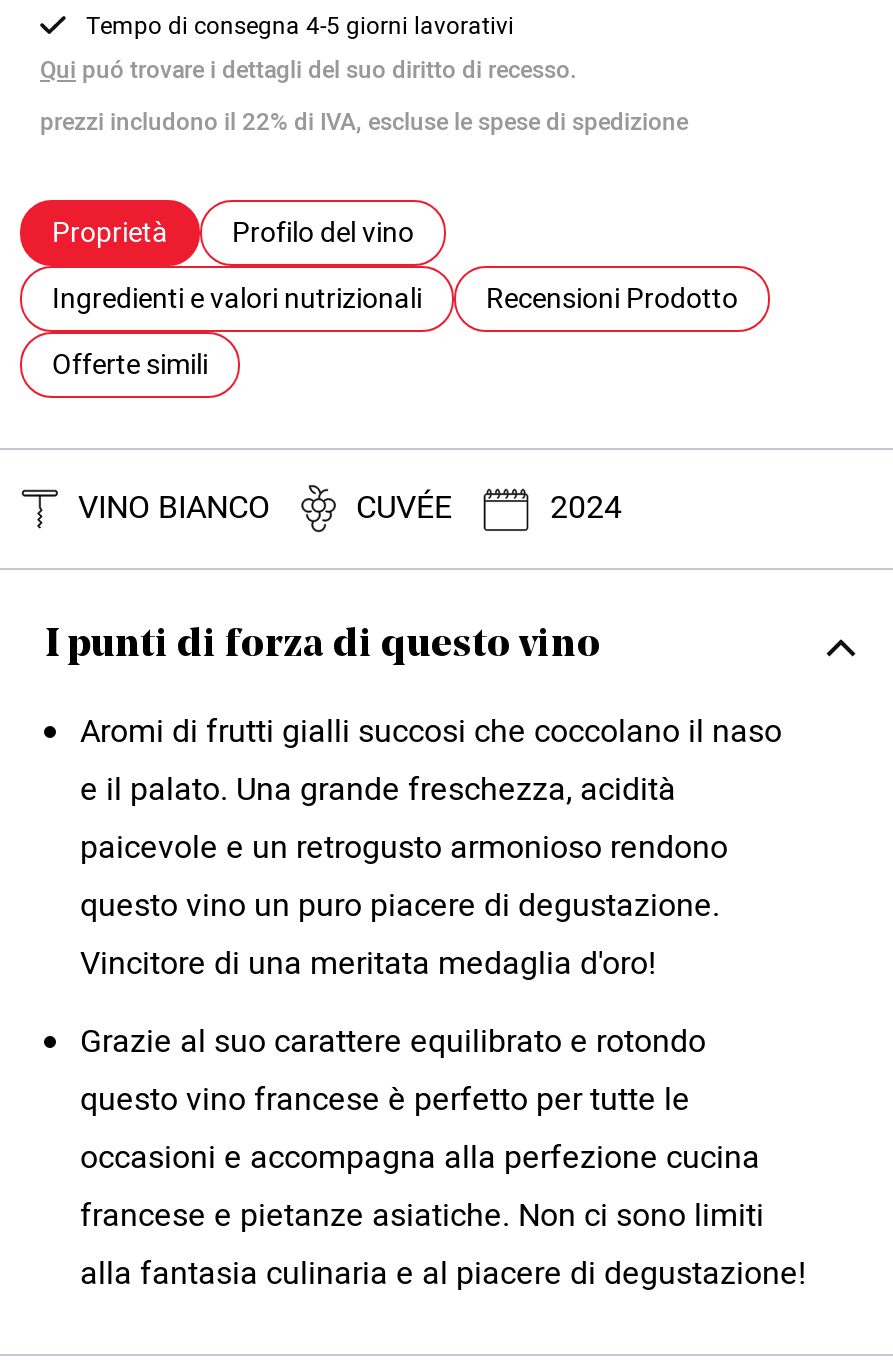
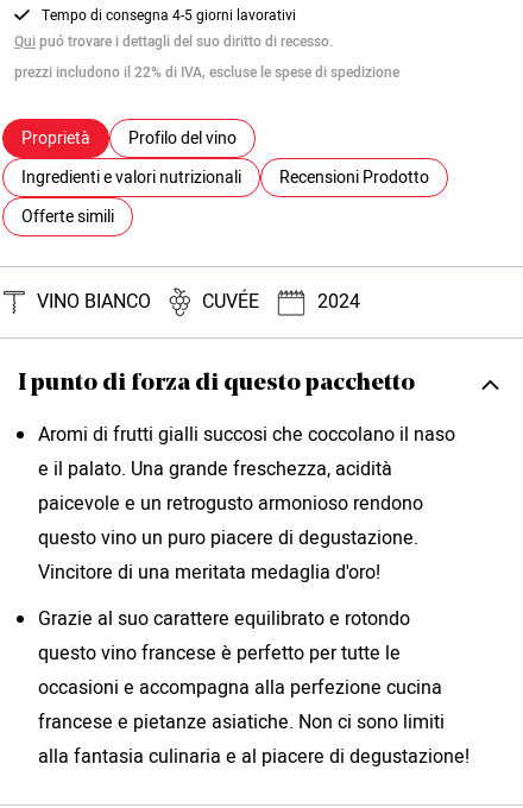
- I punti di forza di questo vino
+ I punto di forza di questo pacchetto
